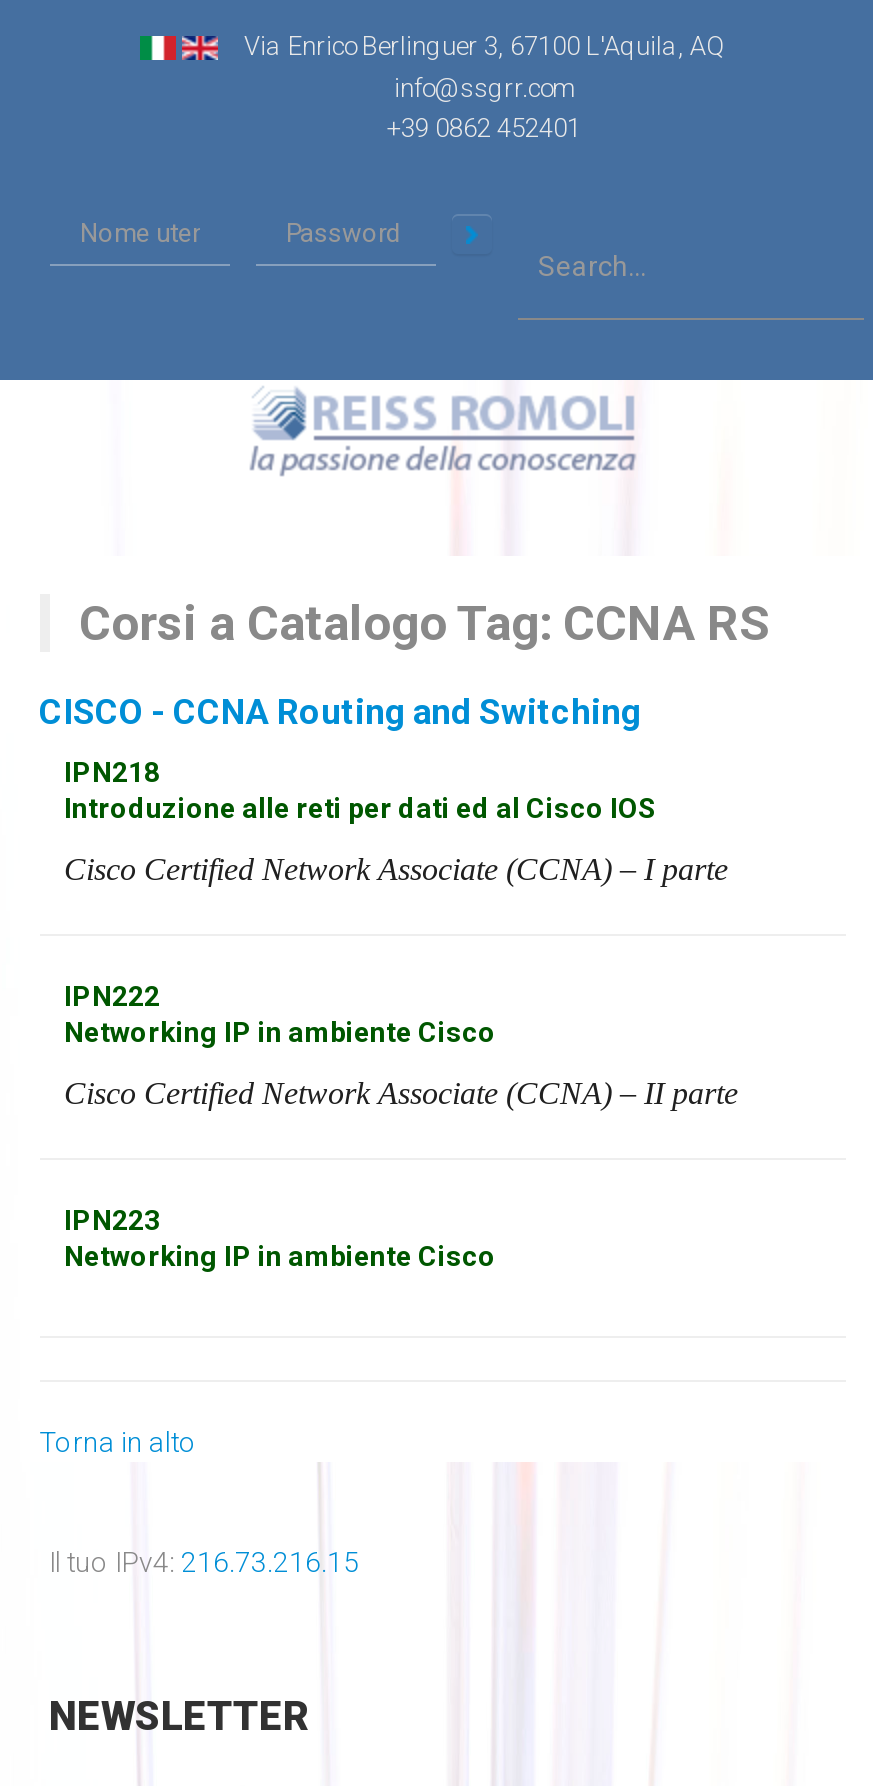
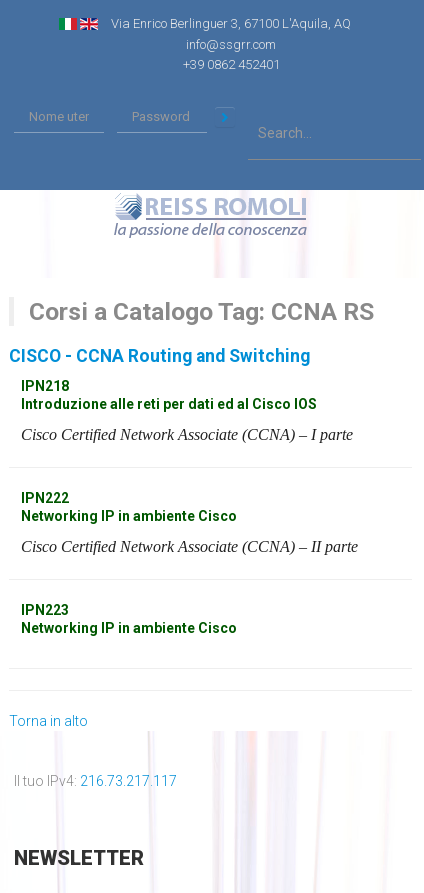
- Il tuo IPv4: 216.73.216.15
+ Il tuo IPv4: 216.73.217.117
